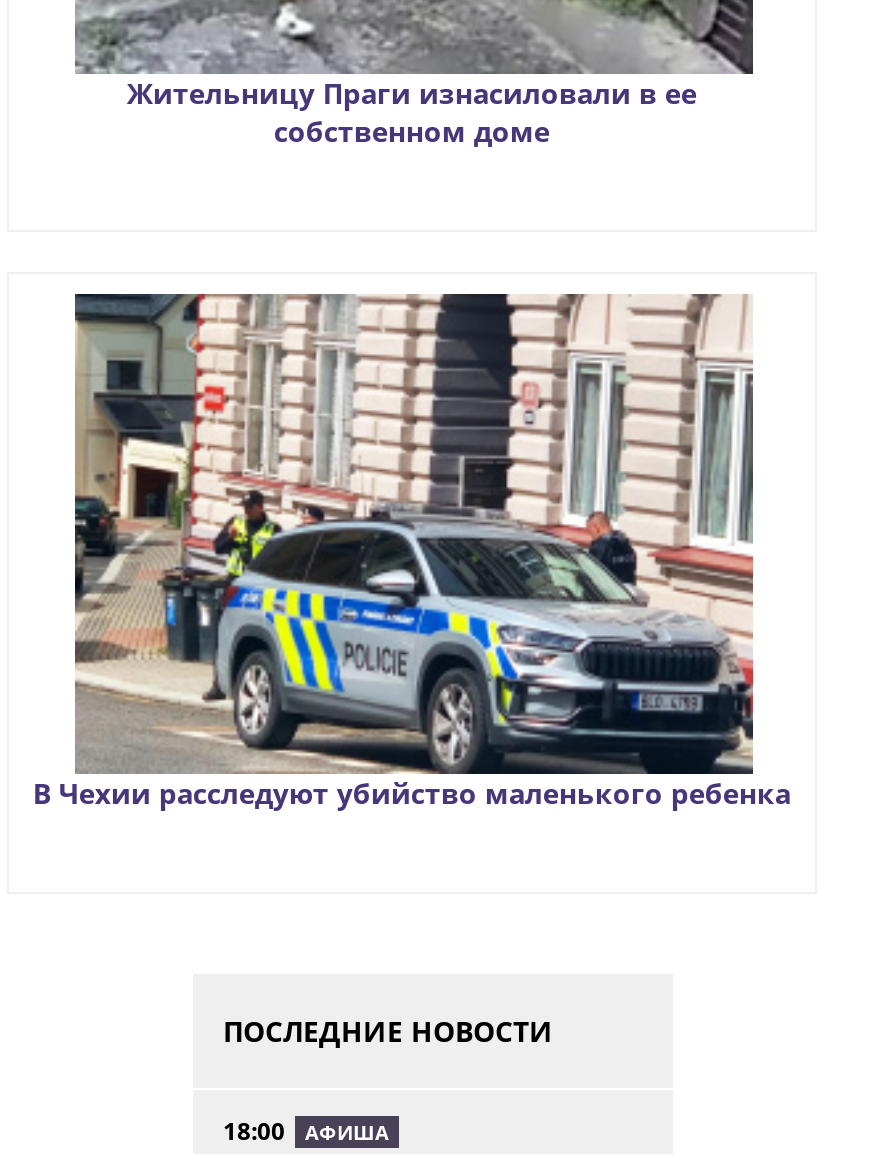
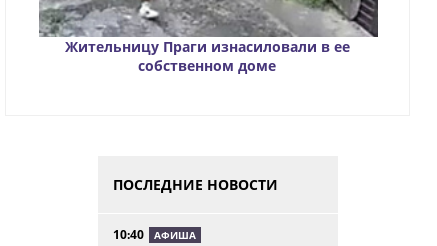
- [image]
- В Чехии расследуют убийство маленького ребенка

- 18:00 АФИША
+ 10:40 АФИША
